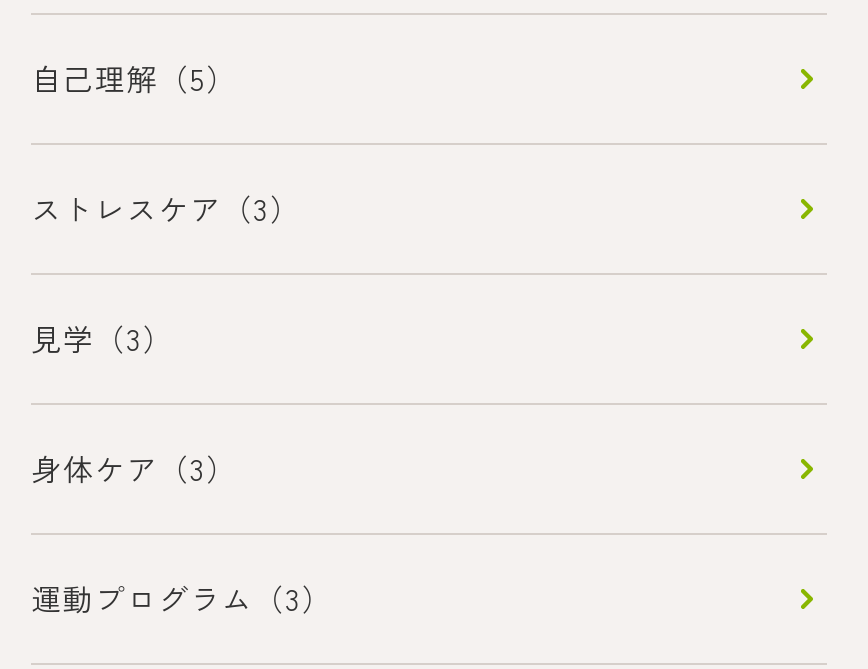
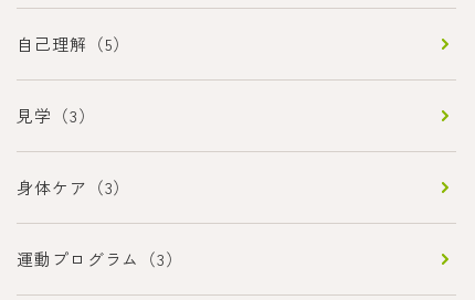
- ストレスケア（3）
